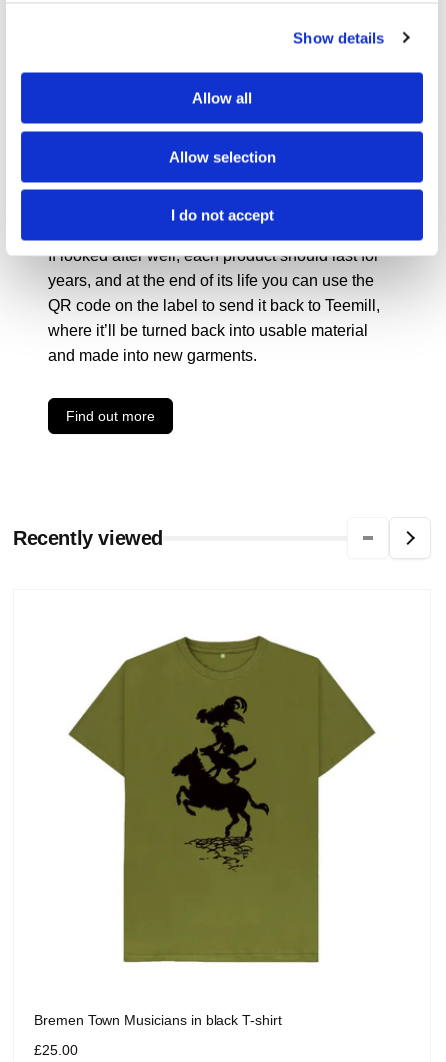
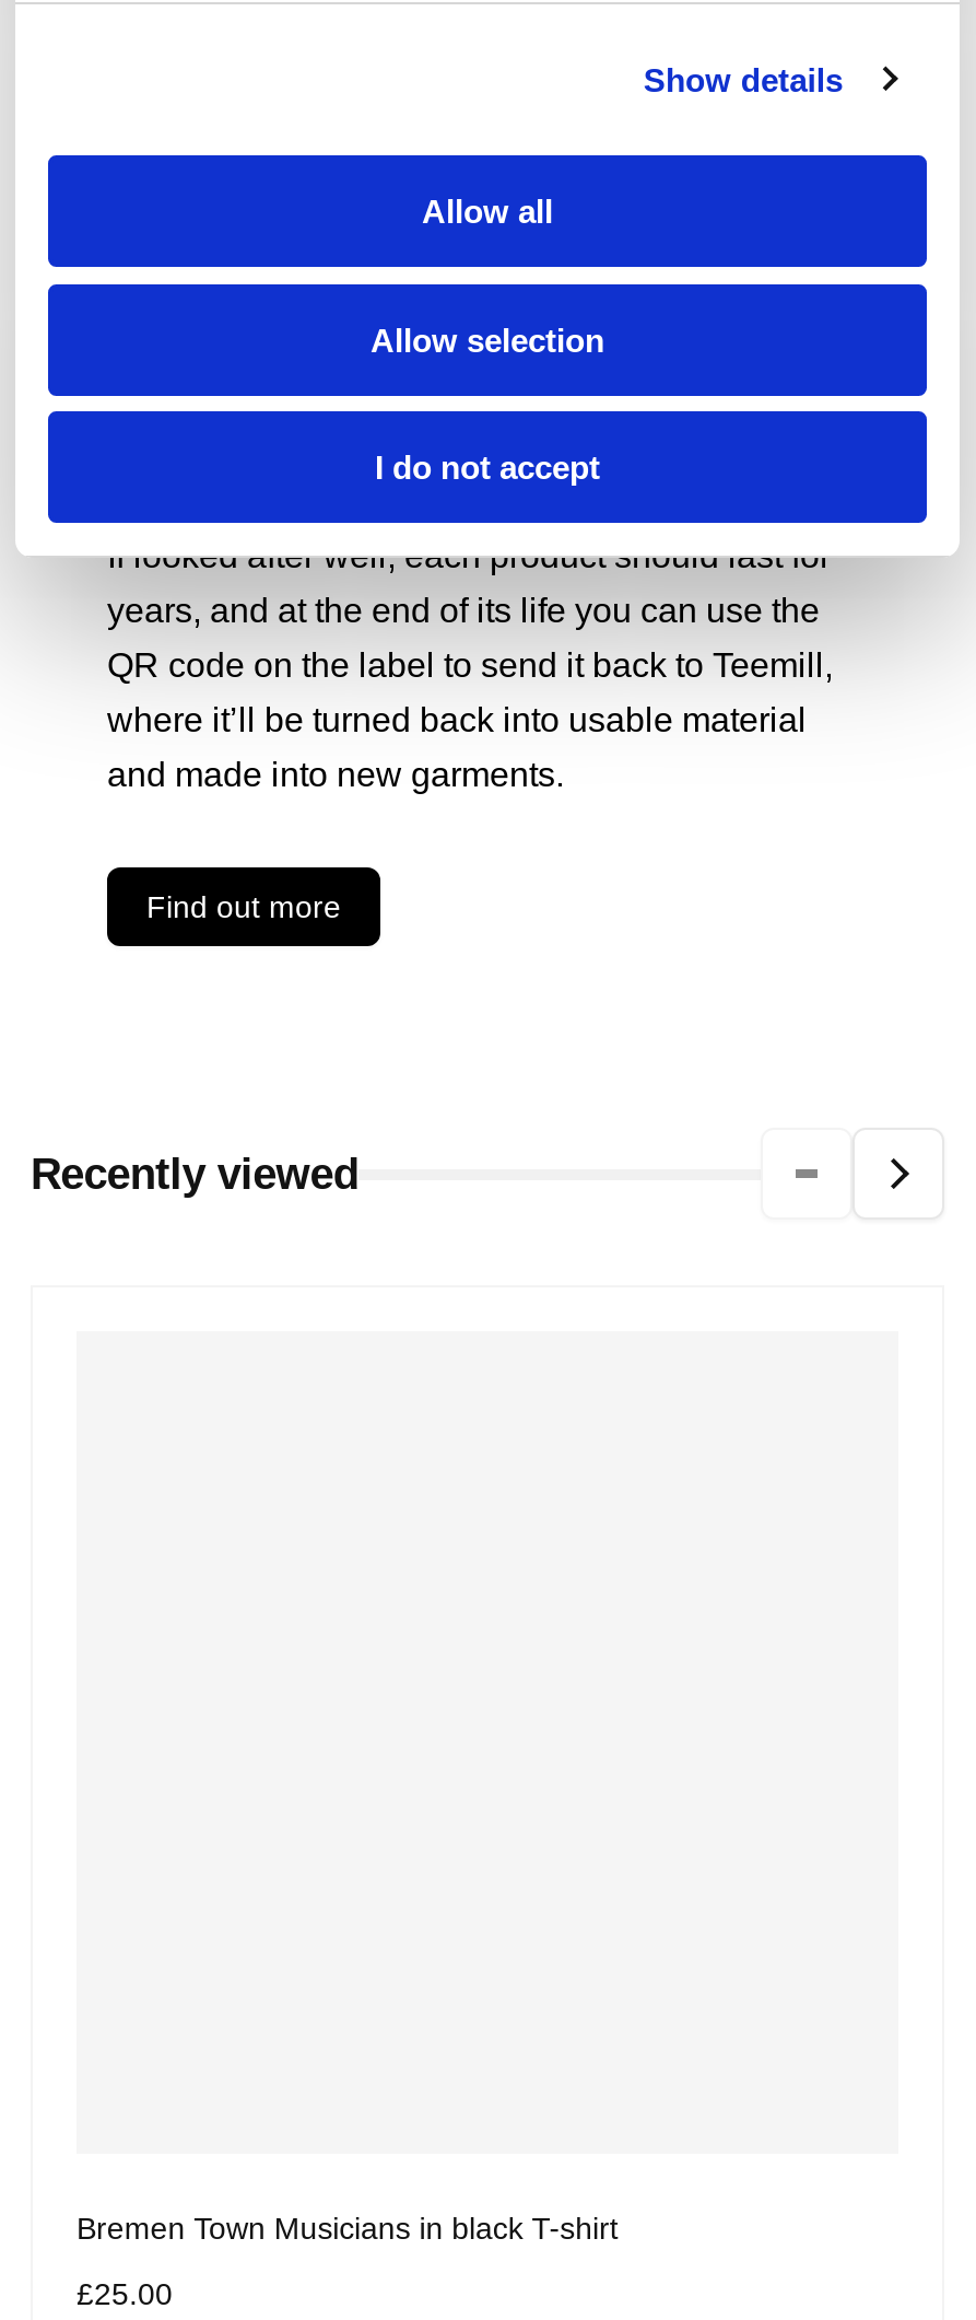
- [image]
